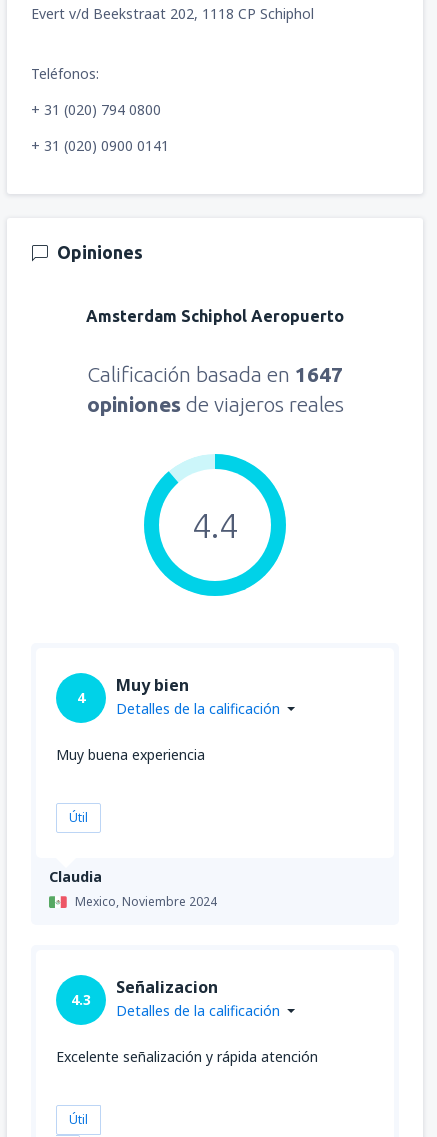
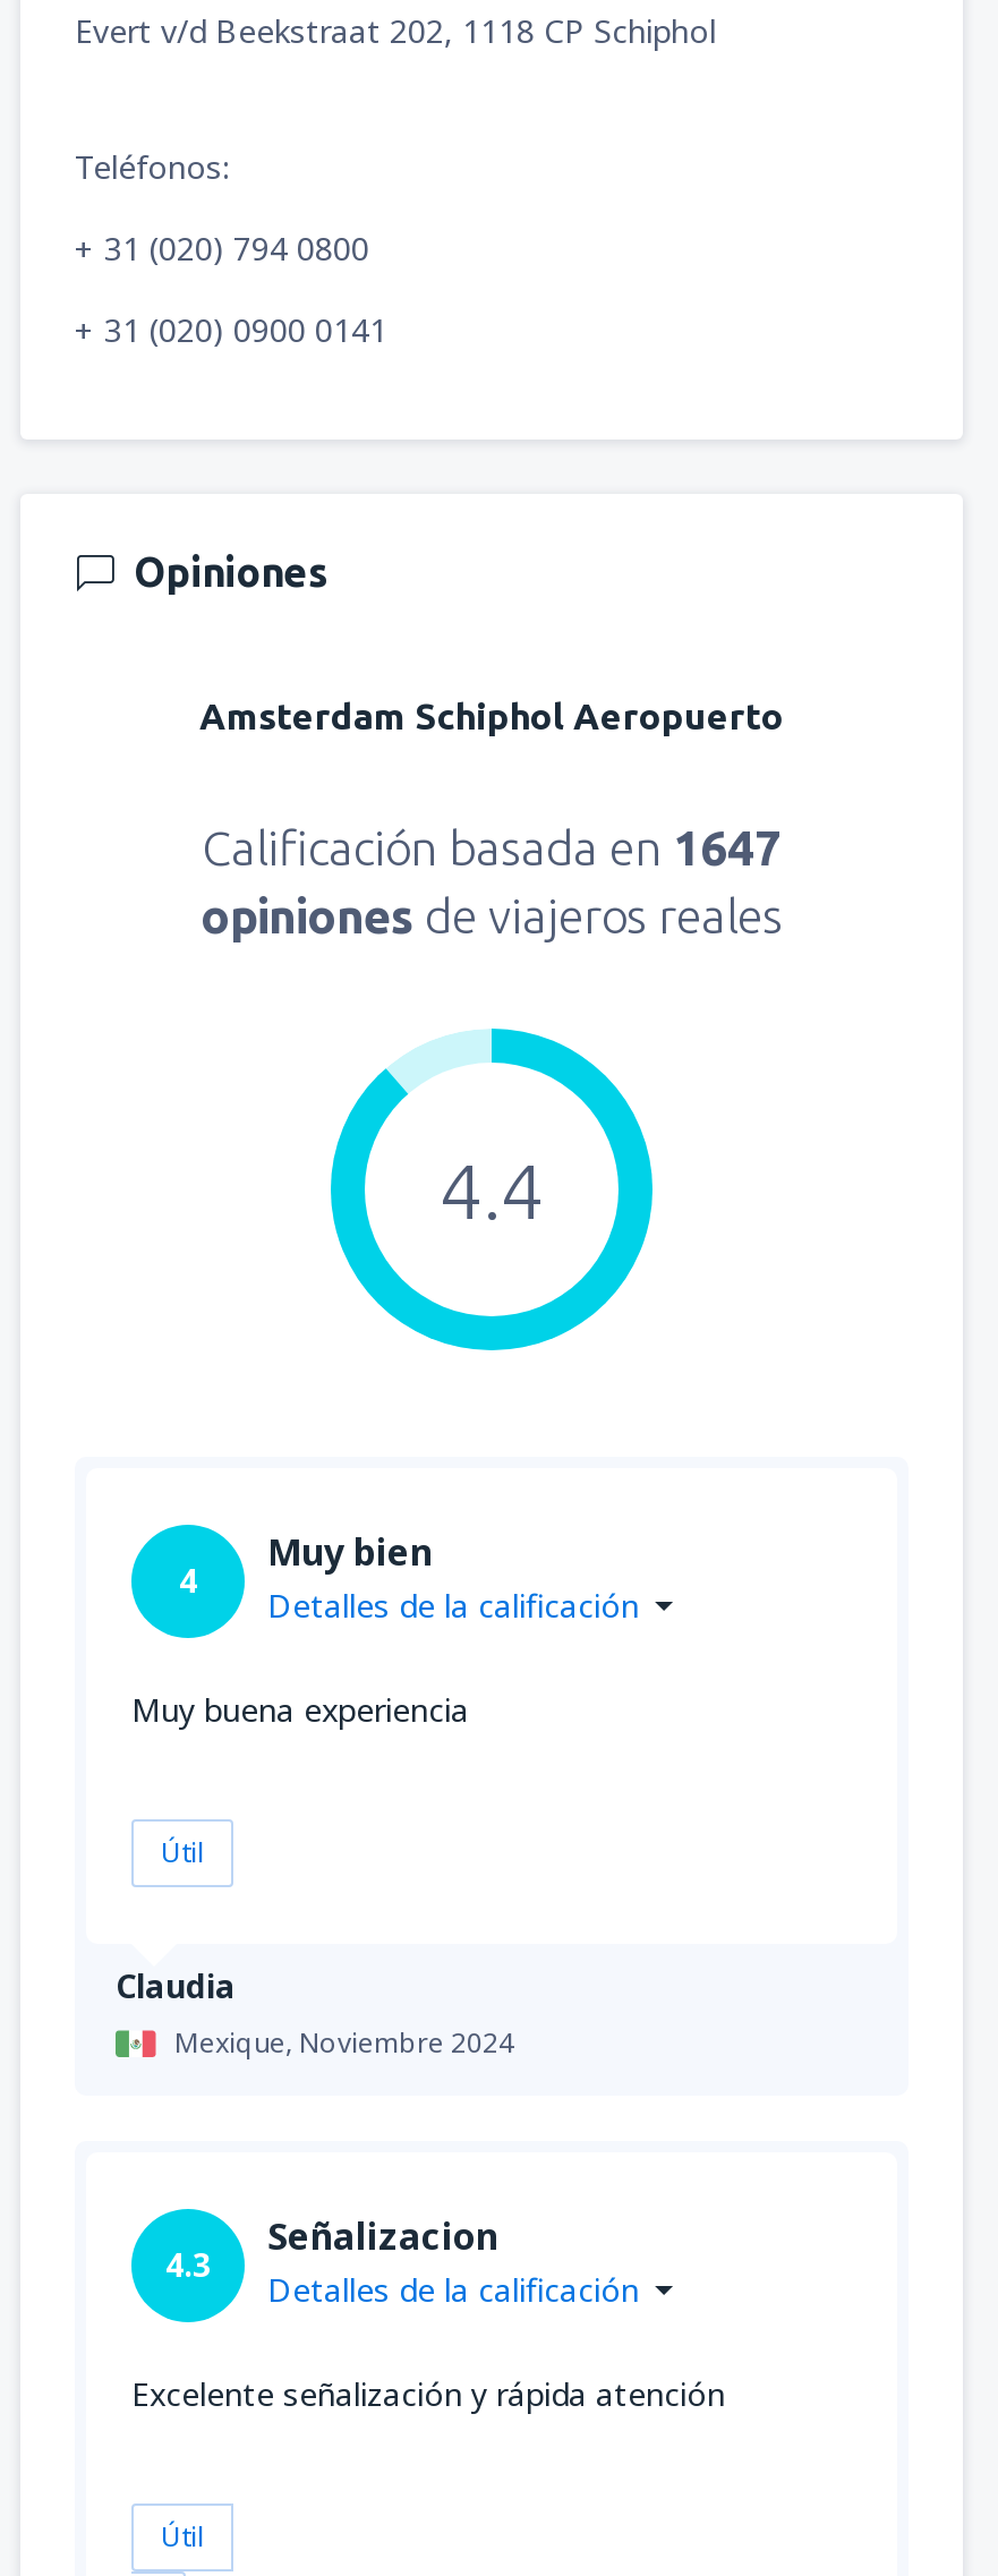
- Mexico, Noviembre 2024
+ Mexique, Noviembre 2024
